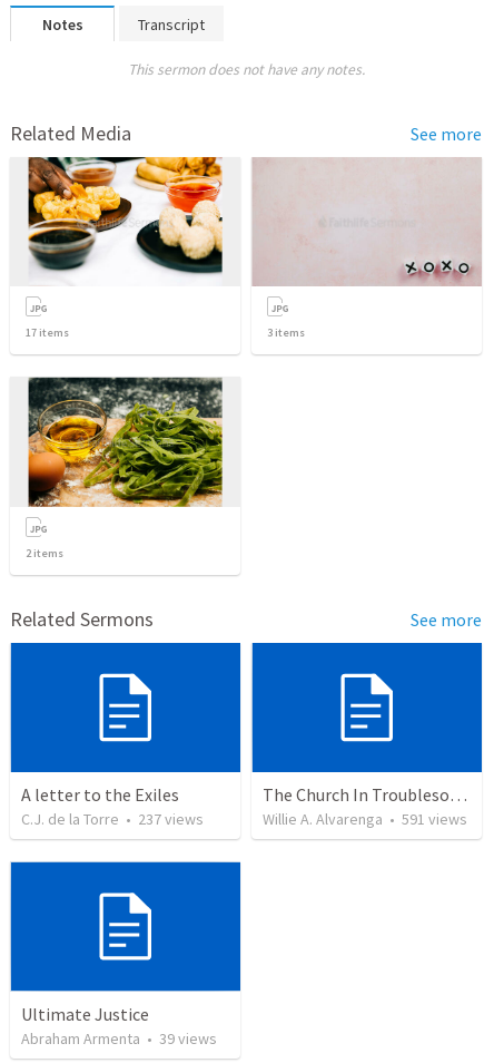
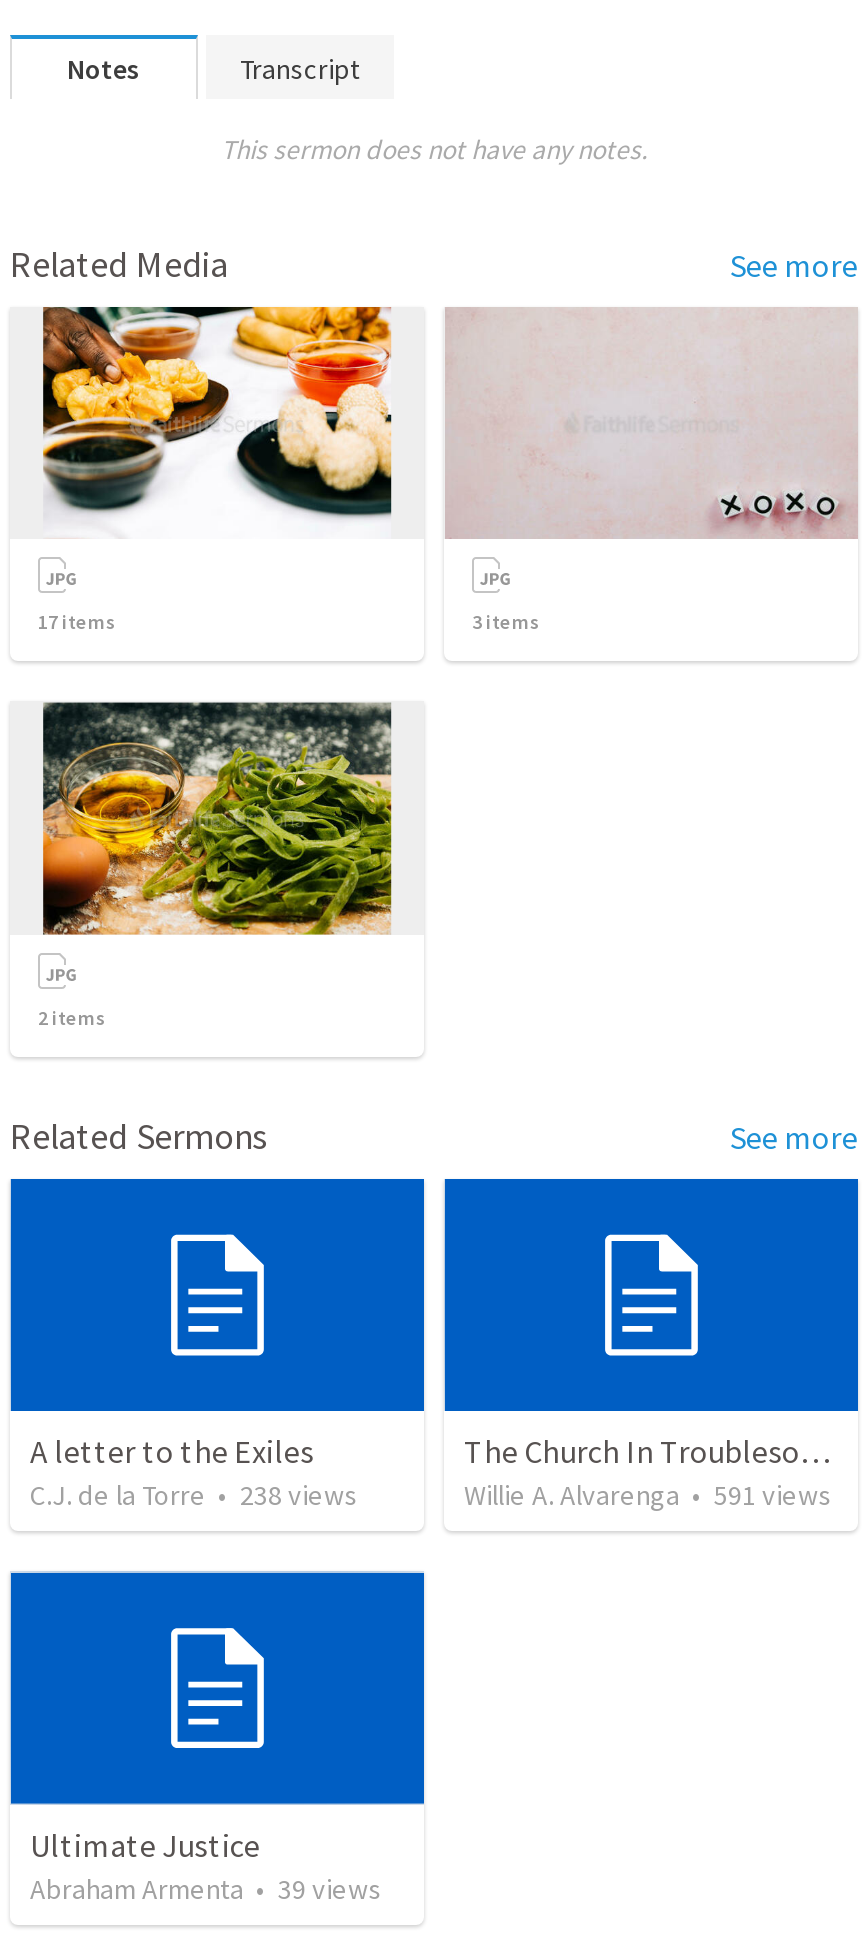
- C.J. de la Torre • 237 views
+ C.J. de la Torre • 238 views
